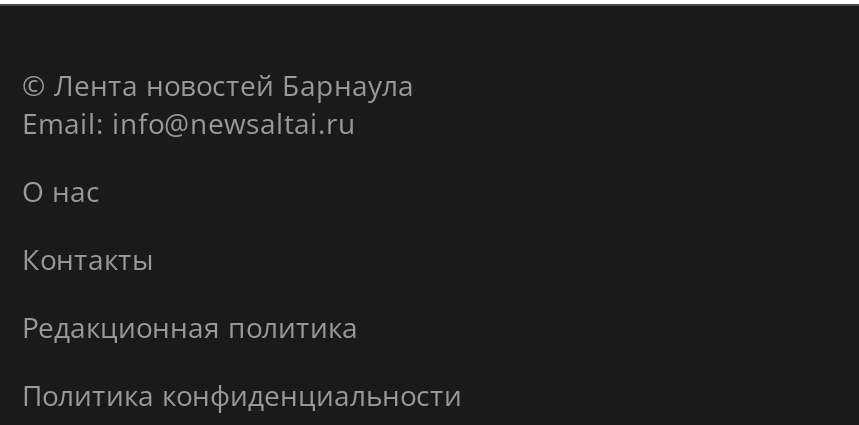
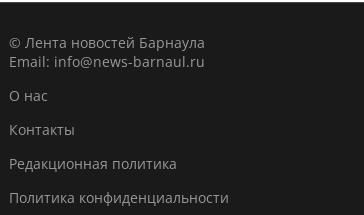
- Email: info@newsaltai.ru
+ Email: info@news-barnaul.ru
